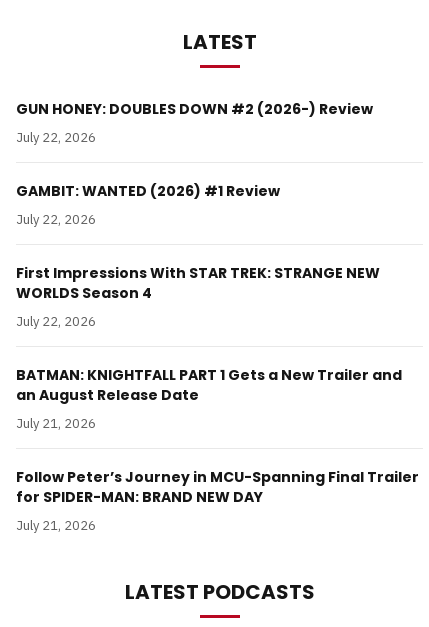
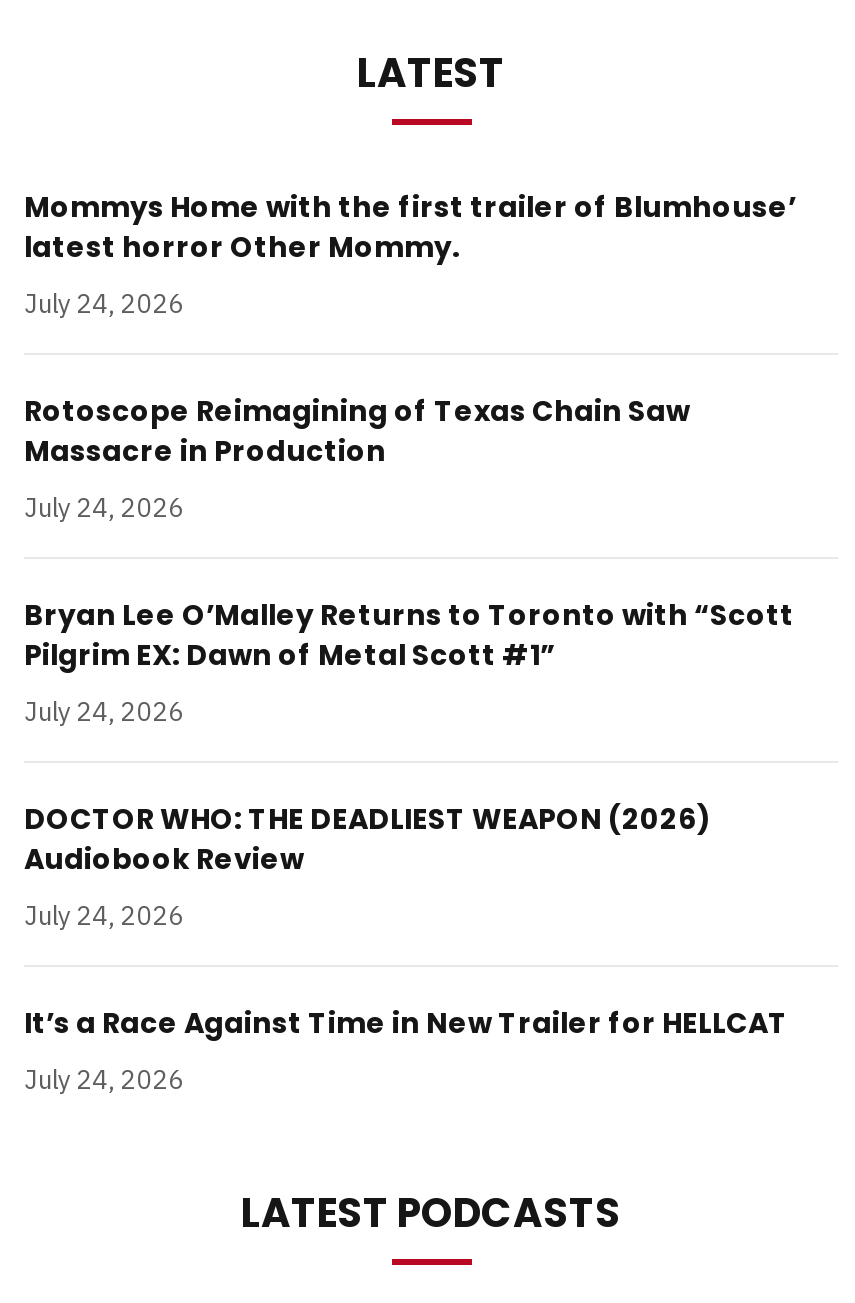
- GUN HONEY: DOUBLES DOWN #2 (2026-) Review
+ Mommys Home with the first trailer of Blumhouse’
+ latest horror Other Mommy.

- July 22, 2026
+ July 24, 2026

- GAMBIT: WANTED (2026) #1 Review
+ Rotoscope Reimagining of Texas Chain Saw
+ Massacre in Production

- July 22, 2026
+ July 24, 2026

- First Impressions With STAR TREK: STRANGE NEW
- WORLDS Season 4
+ Bryan Lee O’Malley Returns to Toronto with “Scott
+ Pilgrim EX: Dawn of Metal Scott #1”

- July 22, 2026
+ July 24, 2026

- BATMAN: KNIGHTFALL PART 1 Gets a New Trailer and
- an August Release Date
+ DOCTOR WHO: THE DEADLIEST WEAPON (2026)
+ Audiobook Review

- July 21, 2026
+ July 24, 2026

- Follow Peter’s Journey in MCU-Spanning Final Trailer
- for SPIDER-MAN: BRAND NEW DAY
+ It’s a Race Against Time in New Trailer for HELLCAT

- July 21, 2026
+ July 24, 2026
